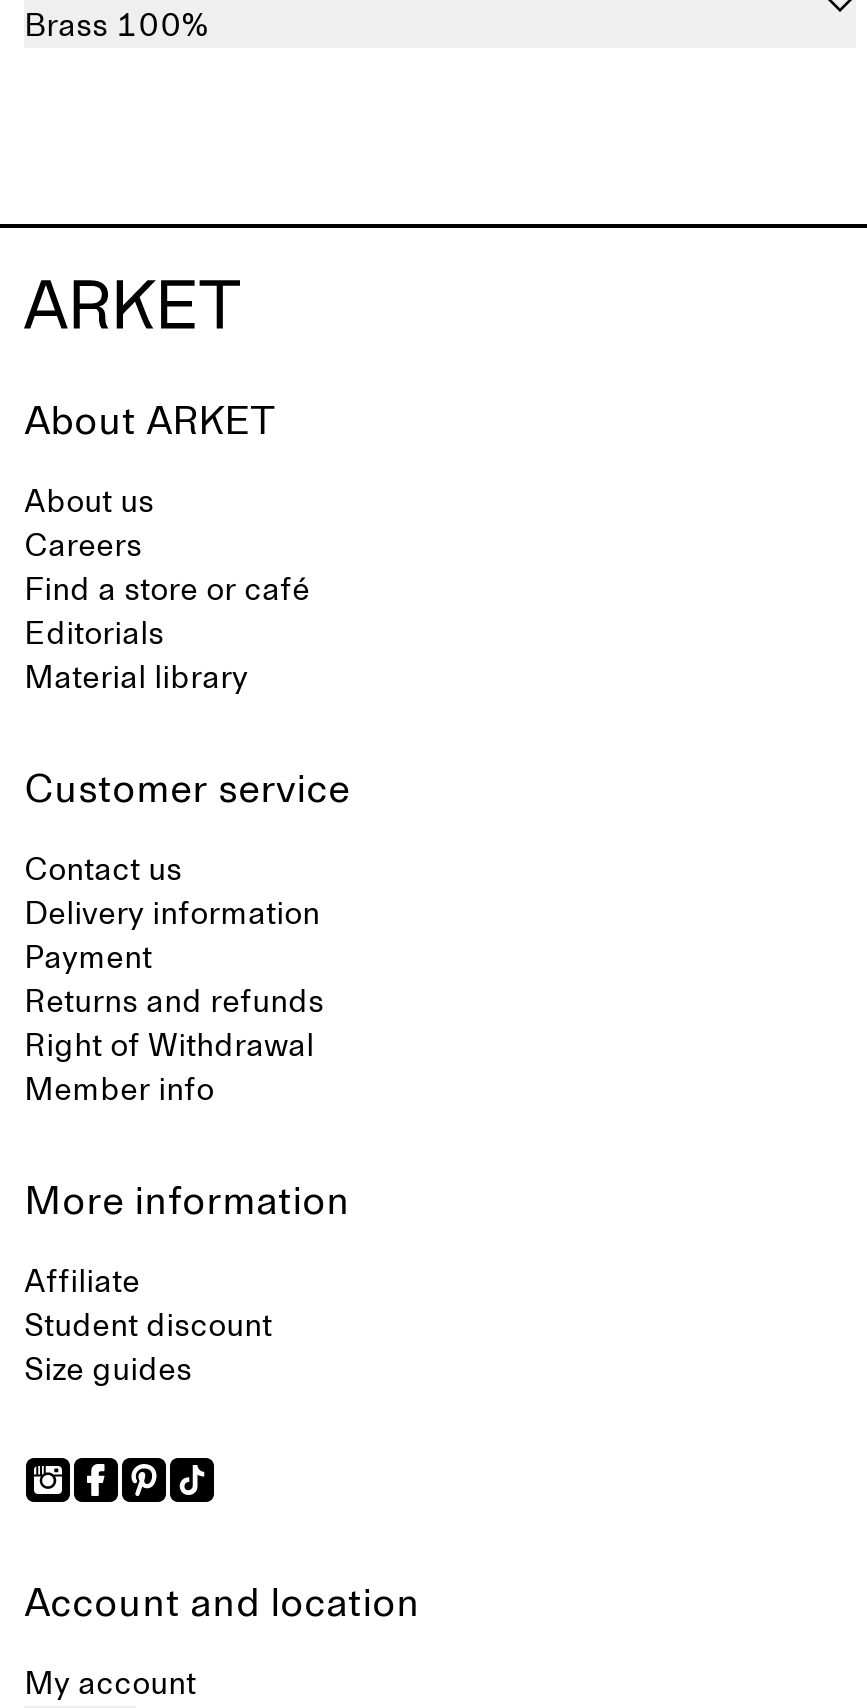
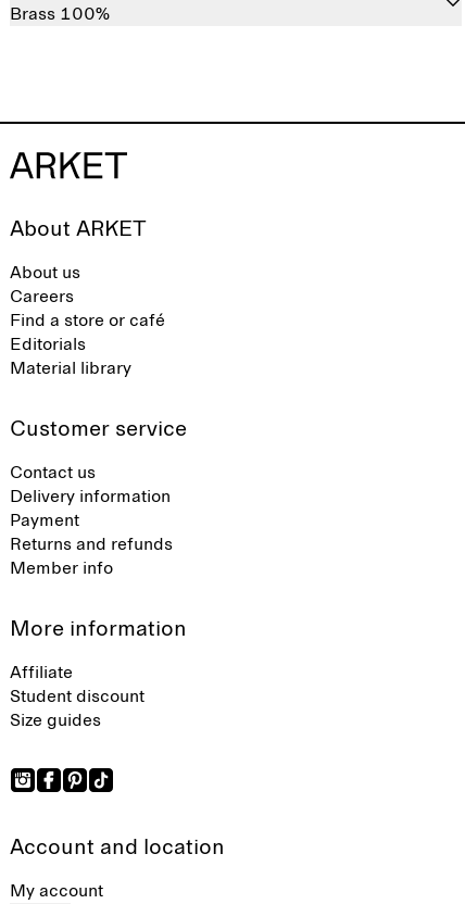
- Right of Withdrawal
